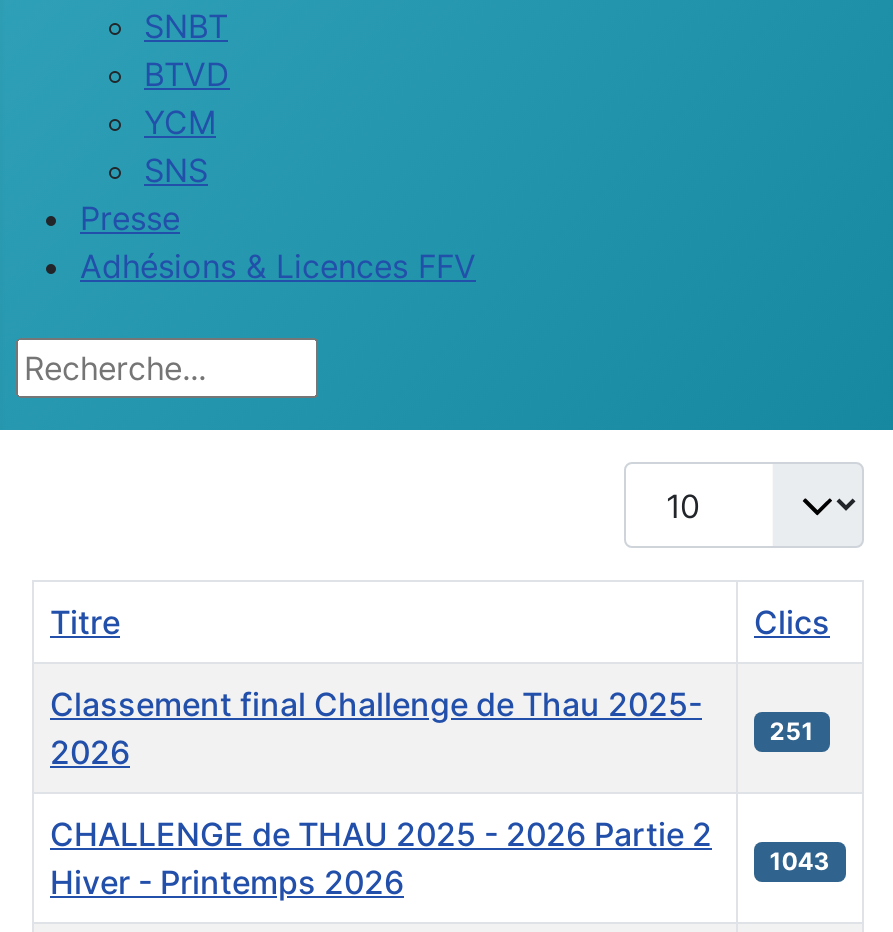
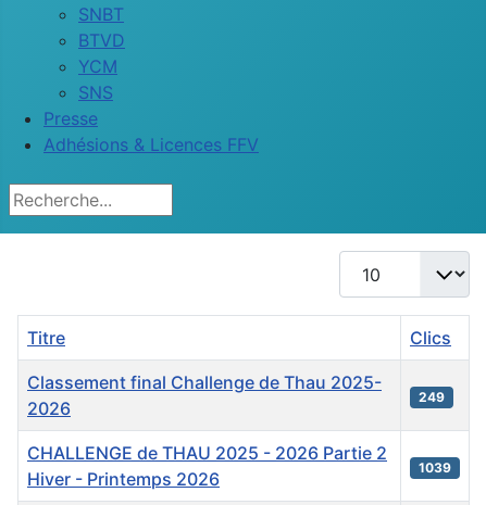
- 251
+ 249

- 1043
+ 1039
